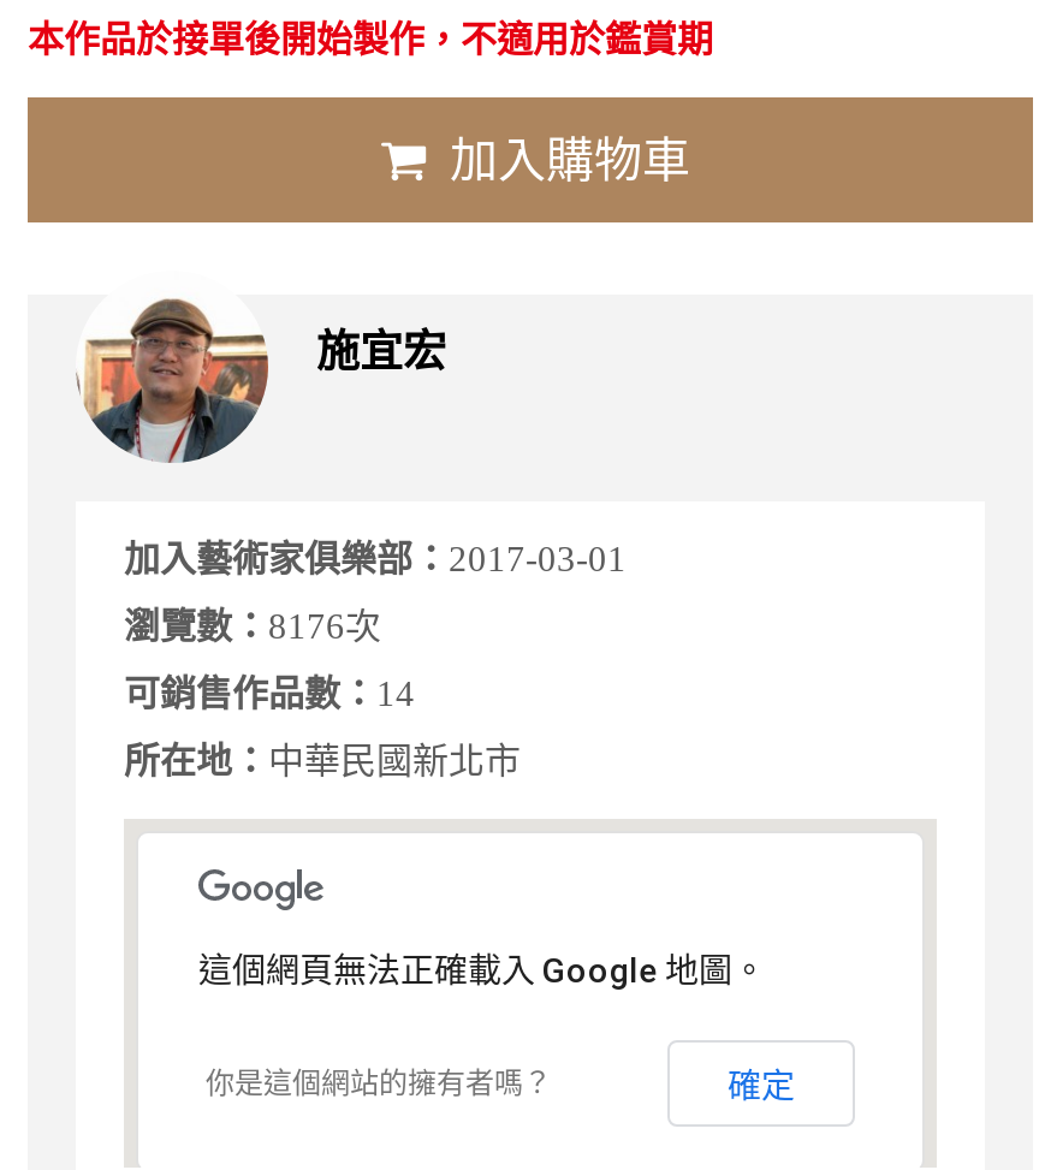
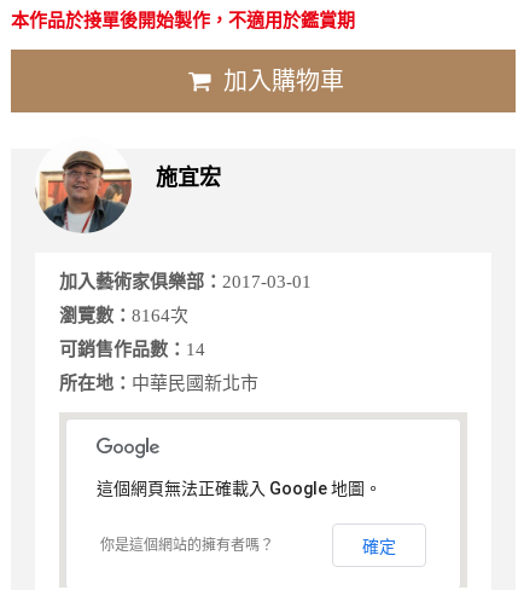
- 瀏覽數：8176次
+ 瀏覽數：8164次
